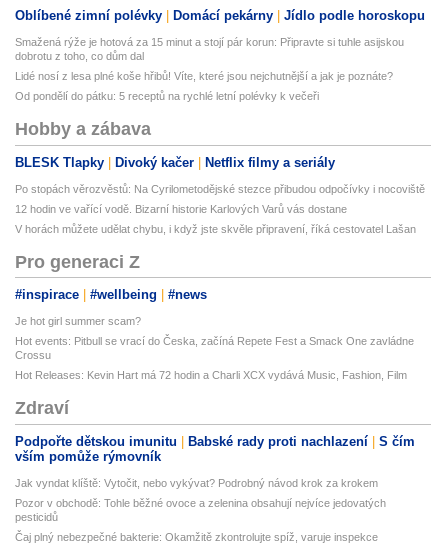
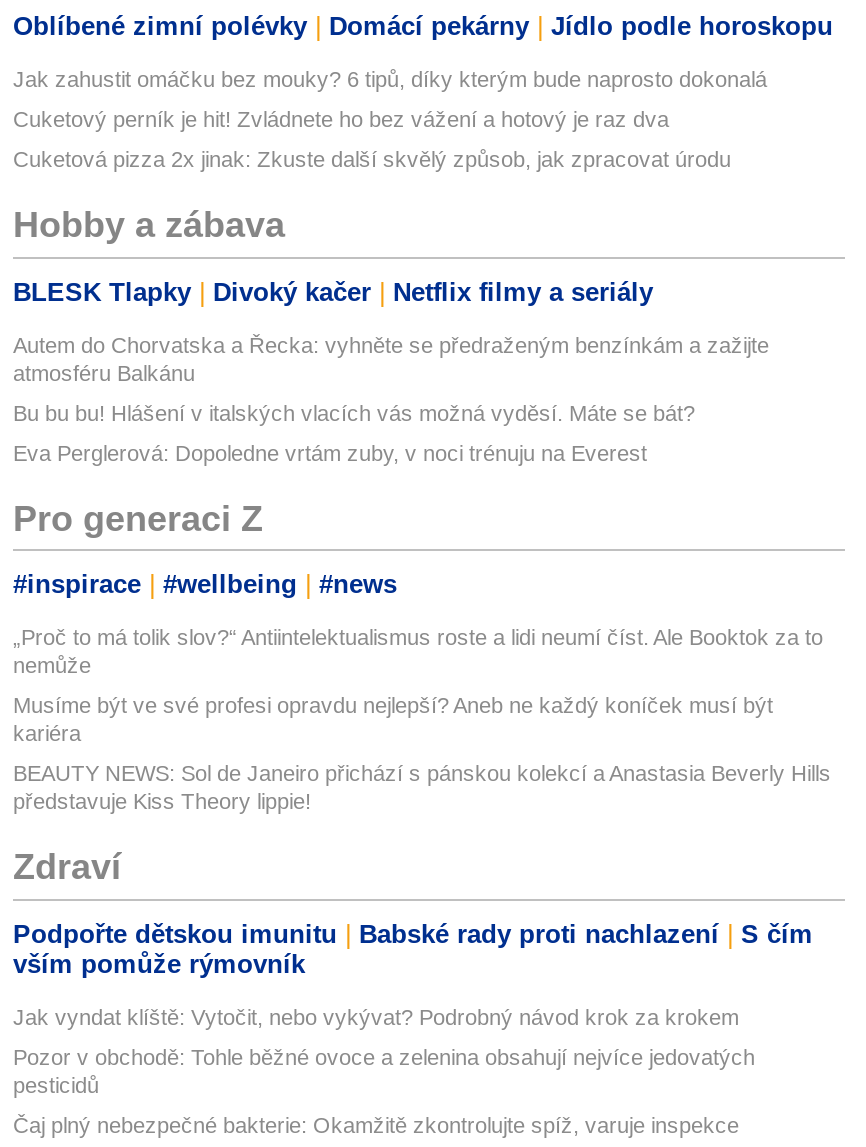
- Smažená rýže je hotová za 15 minut a stojí pár korun: Připravte si tuhle asijskou
- dobrotu z toho, co dům dal
+ Jak zahustit omáčku bez mouky? 6 tipů, díky kterým bude naprosto dokonalá

- Lidé nosí z lesa plné koše hřibů! Víte, které jsou nejchutnější a jak je poznáte?
+ Cuketový perník je hit! Zvládnete ho bez vážení a hotový je raz dva

- Od pondělí do pátku: 5 receptů na rychlé letní polévky k večeři
+ Cuketová pizza 2x jinak: Zkuste další skvělý způsob, jak zpracovat úrodu

- Po stopách věrozvěstů: Na Cyrilometodějské stezce přibudou odpočívky i nocoviště
+ Autem do Chorvatska a Řecka: vyhněte se předraženým benzínkám a zažijte
+ atmosféru Balkánu

- 12 hodin ve vařící vodě. Bizarní historie Karlových Varů vás dostane
+ Bu bu bu! Hlášení v italských vlacích vás možná vyděsí. Máte se bát?

- V horách můžete udělat chybu, i když jste skvěle připravení, říká cestovatel Lašan
+ Eva Perglerová: Dopoledne vrtám zuby, v noci trénuju na Everest

- Je hot girl summer scam?
+ „Proč to má tolik slov?“ Antiintelektualismus roste a lidi neumí číst. Ale Booktok za to
+ nemůže

- Hot events: Pitbull se vrací do Česka, začíná Repete Fest a Smack One zavládne
- Crossu
+ Musíme být ve své profesi opravdu nejlepší? Aneb ne každý koníček musí být
+ kariéra

- Hot Releases: Kevin Hart má 72 hodin a Charli XCX vydává Music, Fashion, Film
+ BEAUTY NEWS: Sol de Janeiro přichází s pánskou kolekcí a Anastasia Beverly Hills
+ představuje Kiss Theory lippie!
